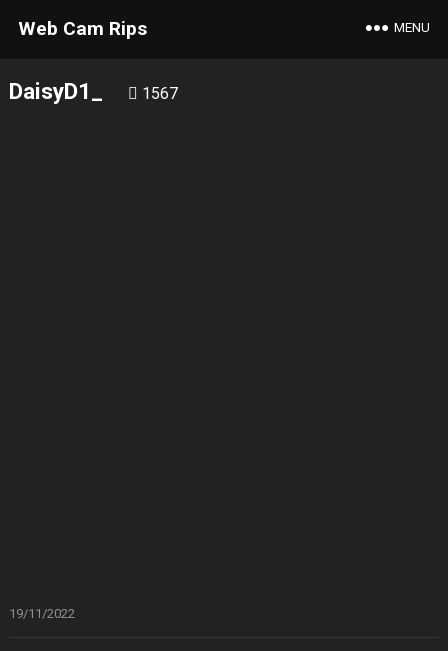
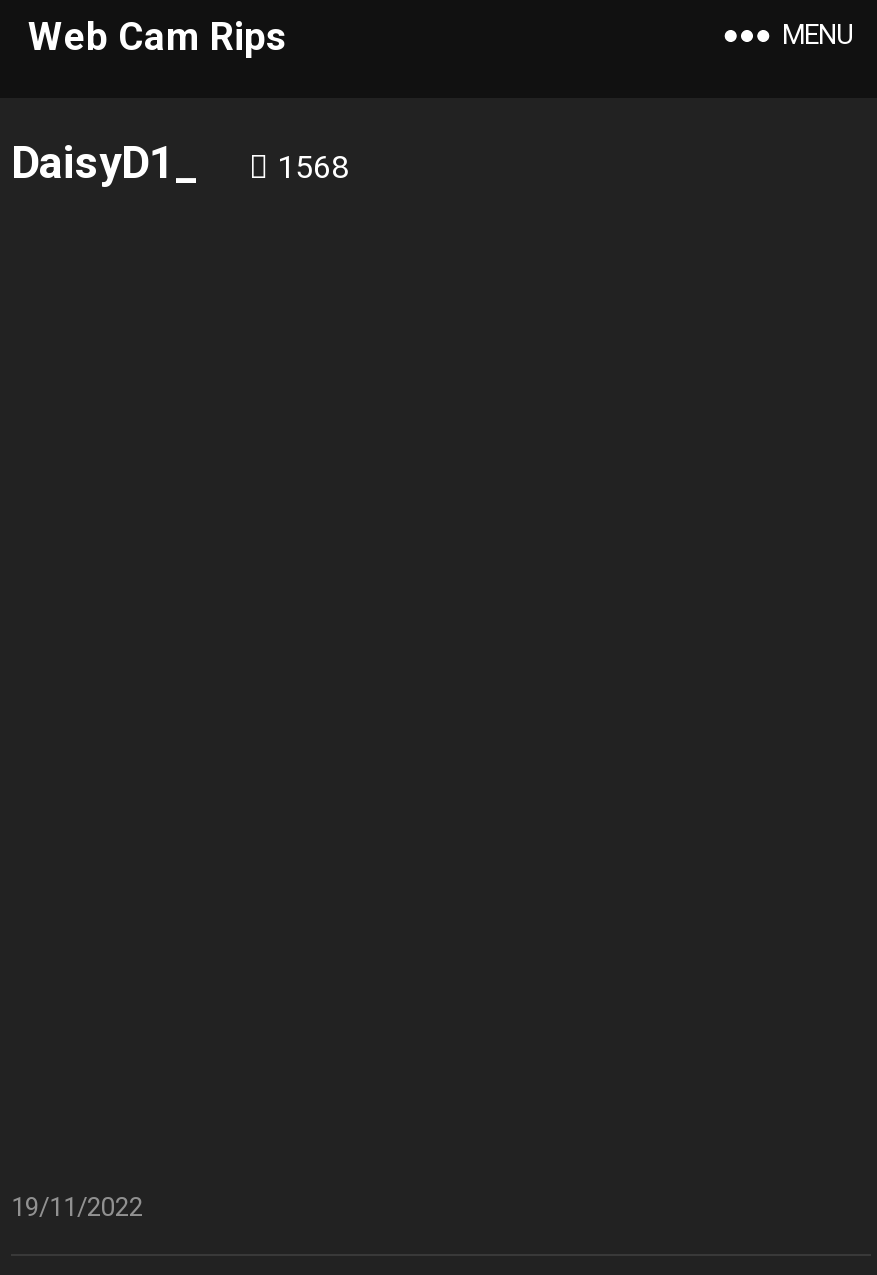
- DaisyD1_ 1567
+ DaisyD1_ 1568
